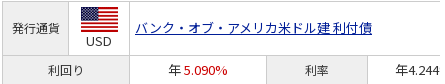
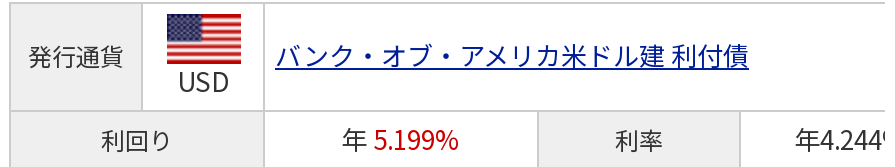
- 年5.090%
+ 年5.199%
